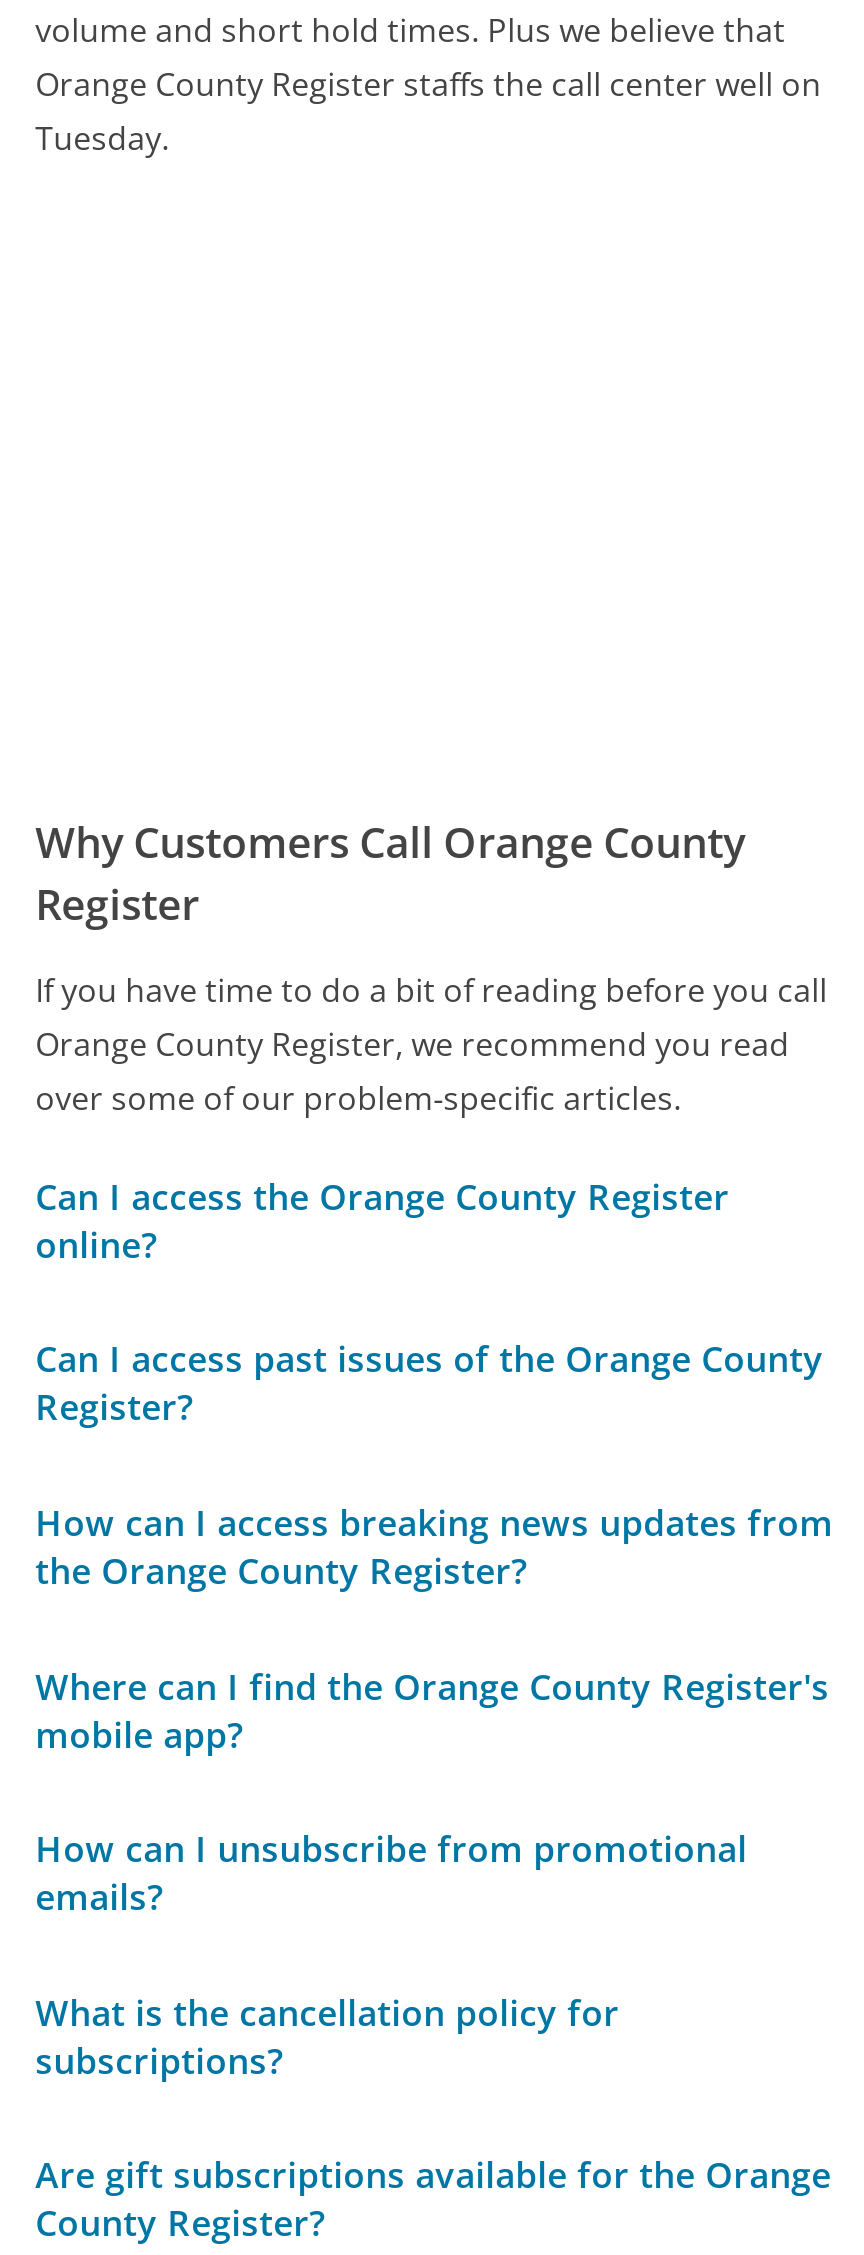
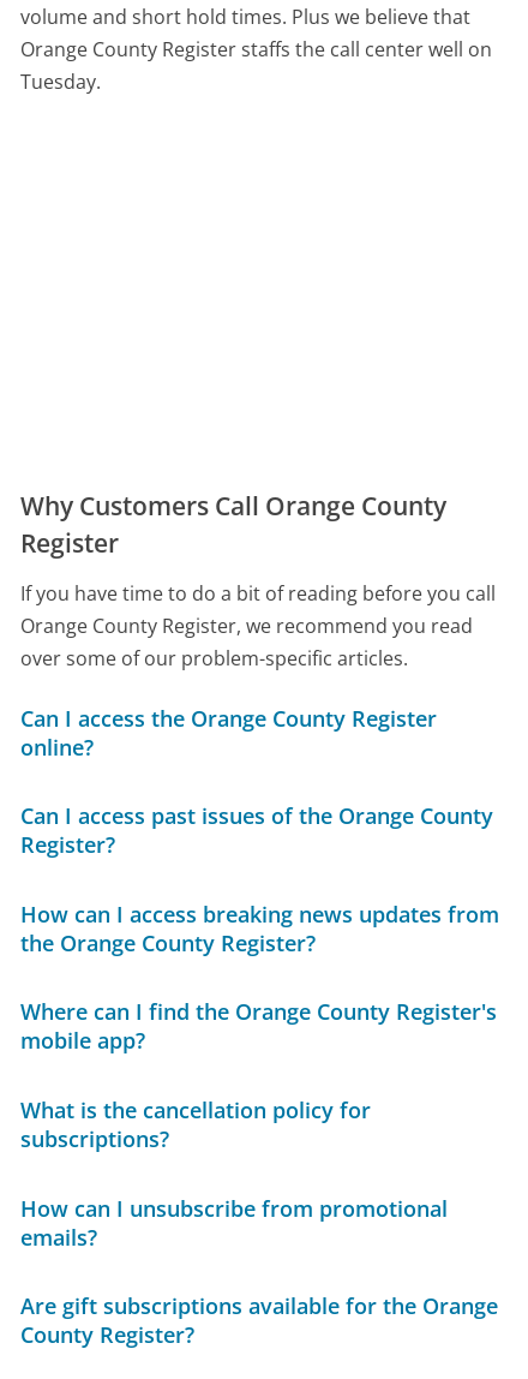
moved down: How can I unsubscribe from promotional | emails?

moved up: What is the cancellation policy for | subscriptions?
